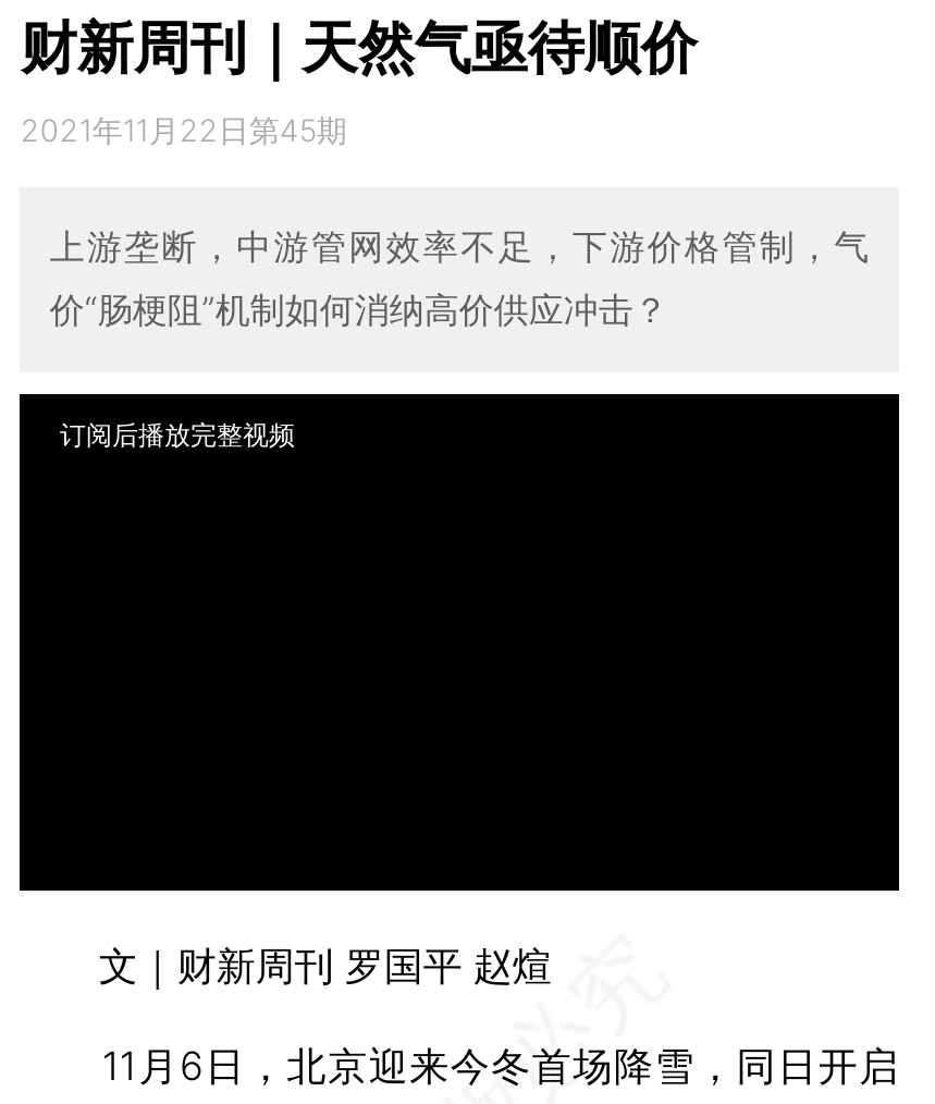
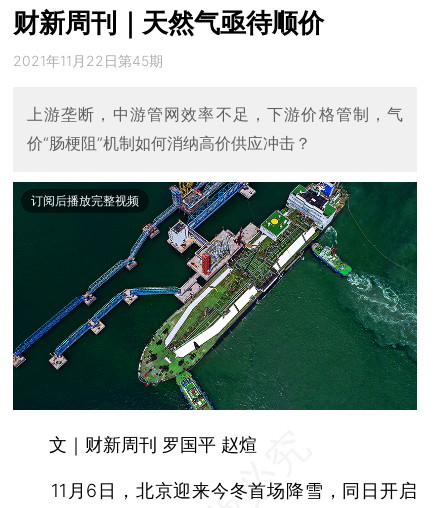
+ [image]
